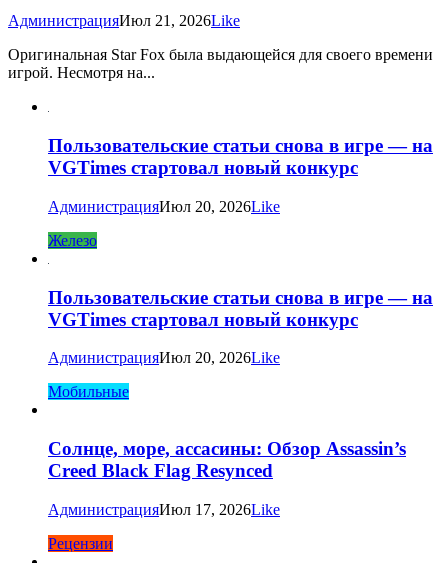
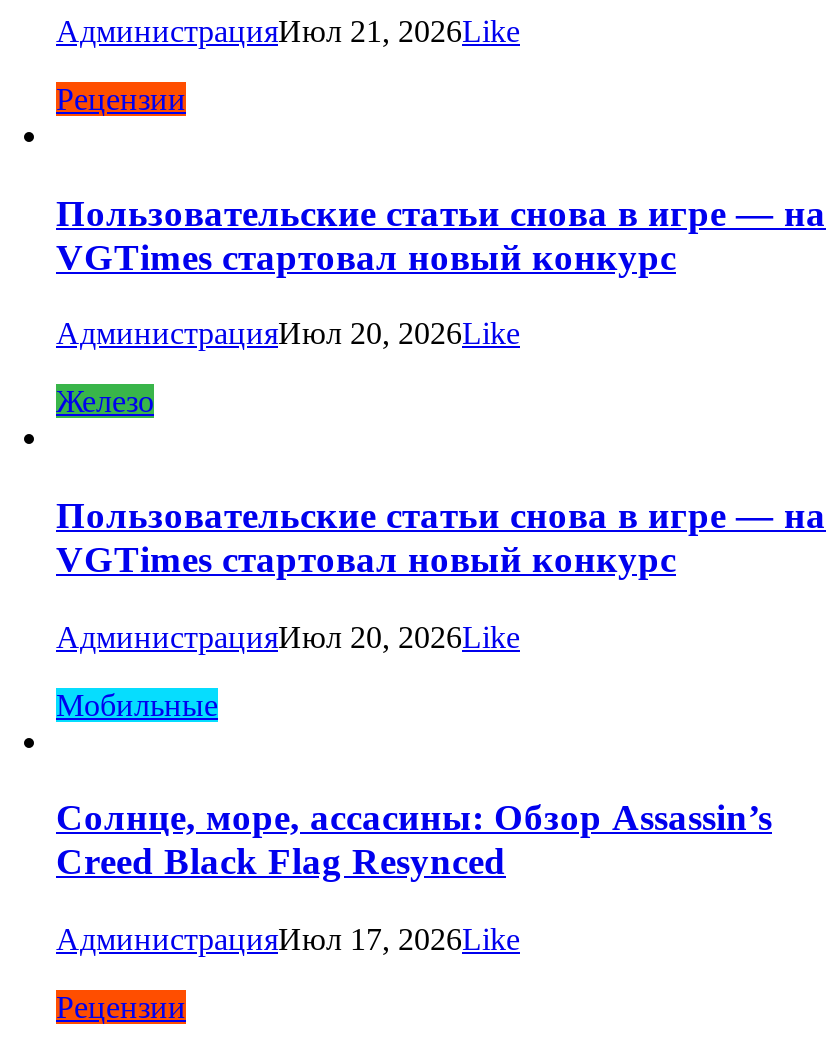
- Оригинальная Star Fox была выдающейся для своего времени
- игрой. Несмотря на...
+ Рецензии
